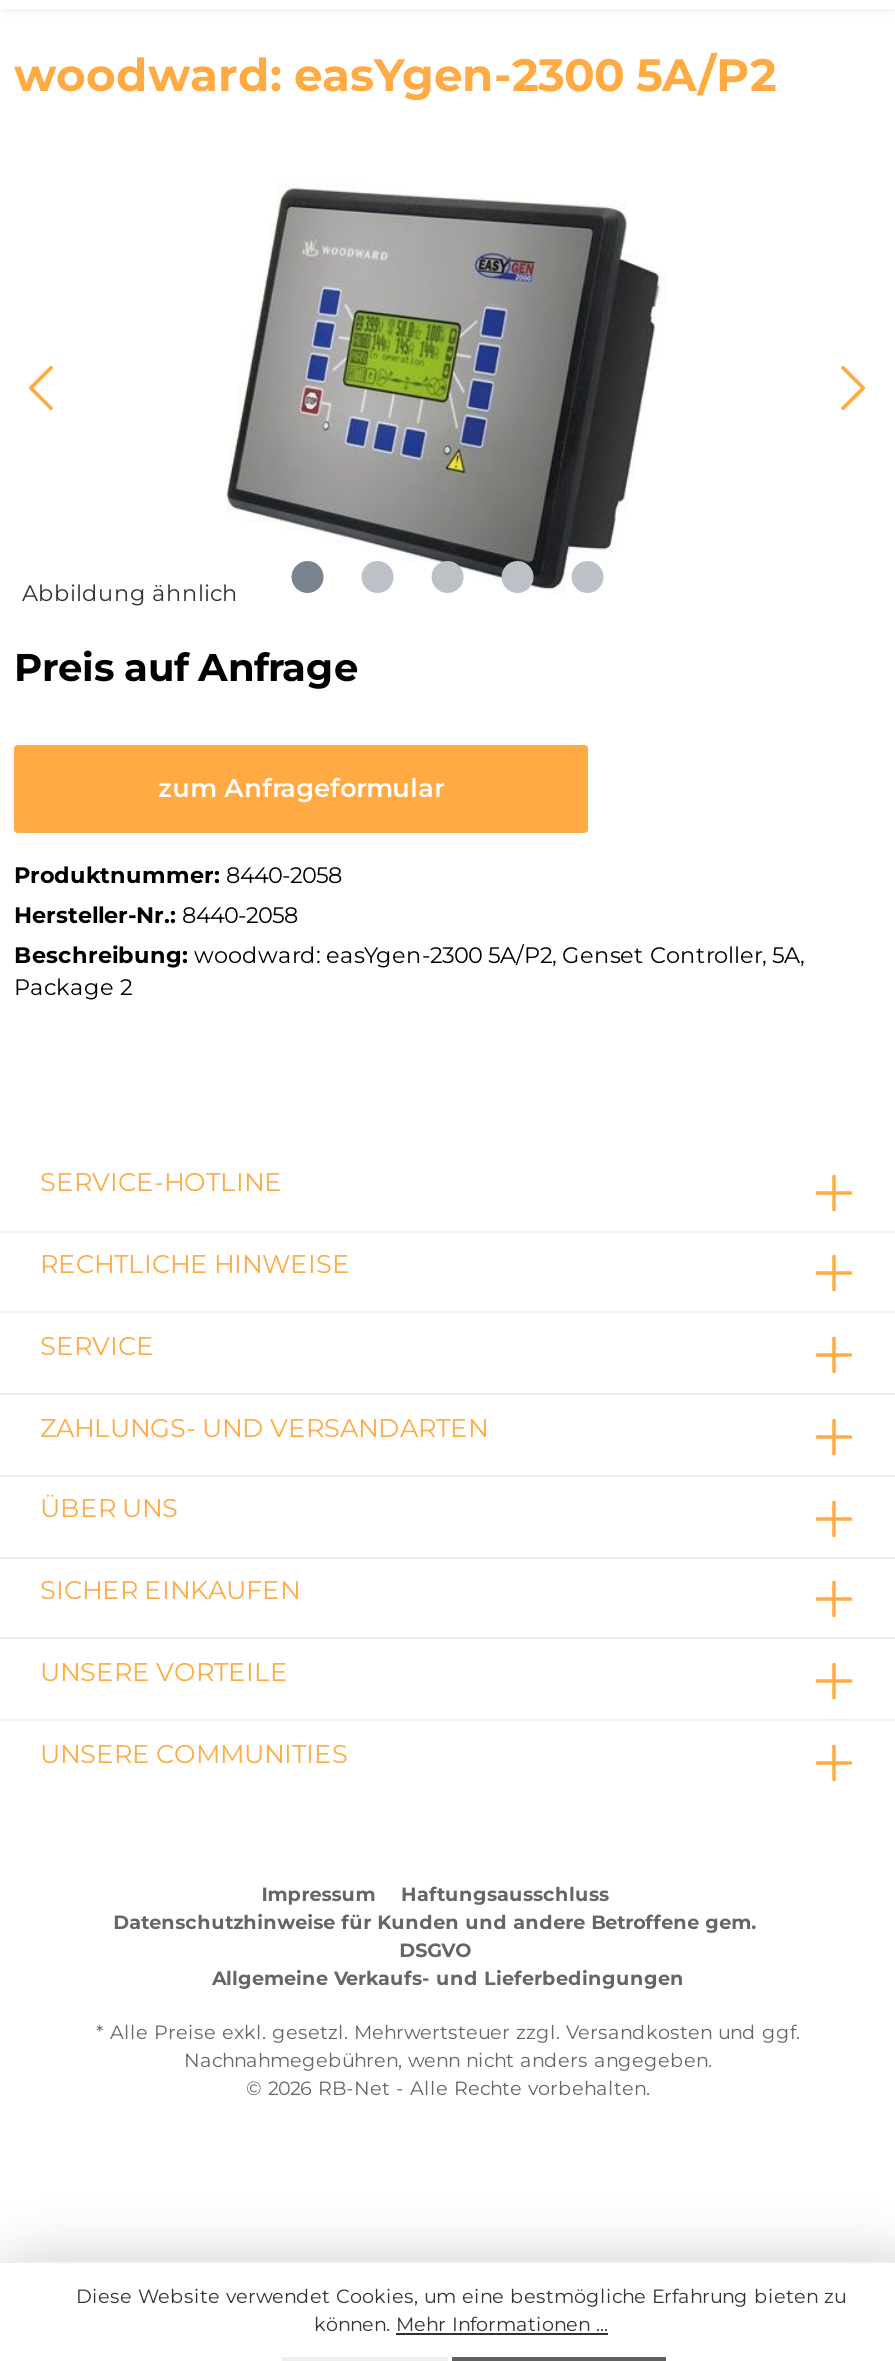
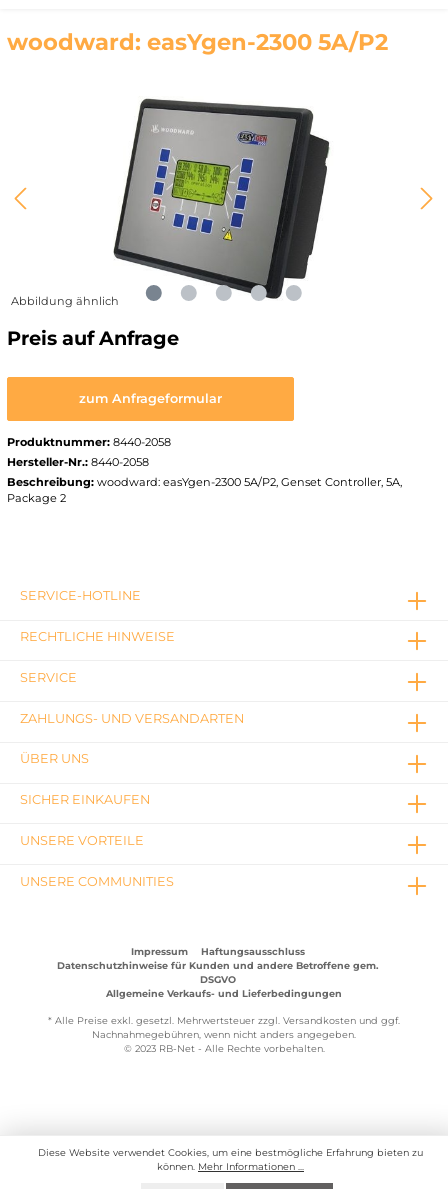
- © 2026 RB-Net - Alle Rechte vorbehalten.
+ © 2023 RB-Net - Alle Rechte vorbehalten.
